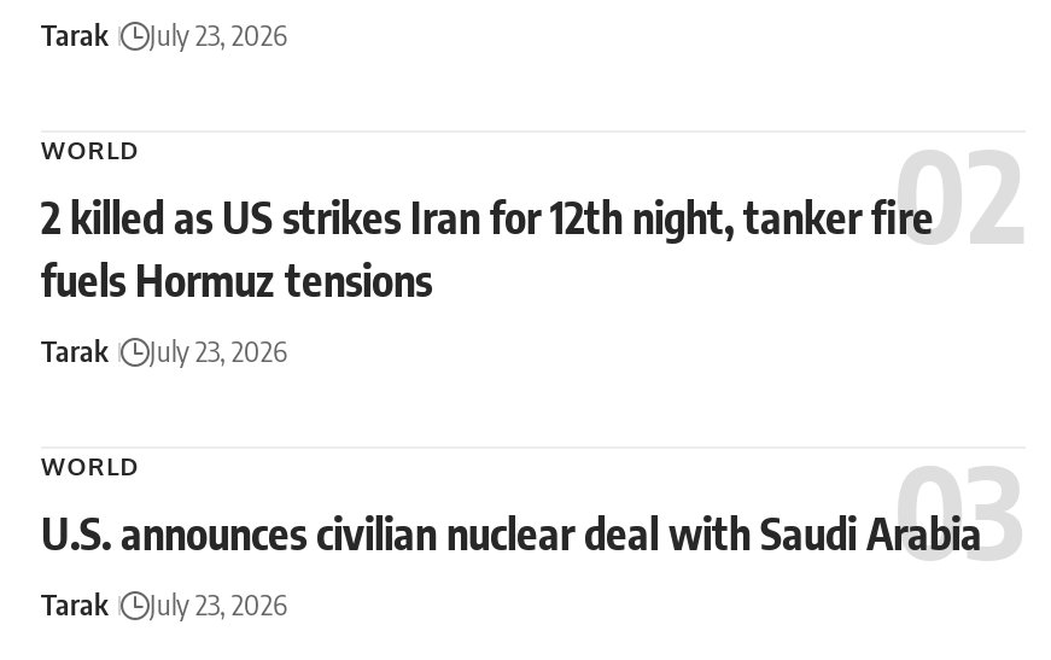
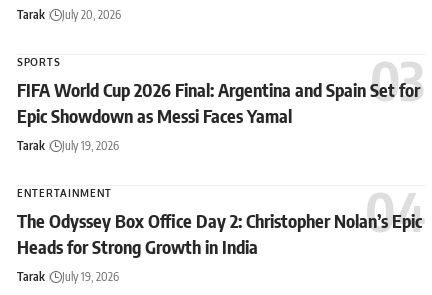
- Tarak July 23, 2026
+ Tarak July 20, 2026

- WORLD
- 2 killed as US strikes Iran for 12th night, tanker fire
- fuels Hormuz tensions
+ SPORTS
+ FIFA World Cup 2026 Final: Argentina and Spain Set for
+ Epic Showdown as Messi Faces Yamal

- Tarak July 23, 2026
+ Tarak July 19, 2026

- WORLD
- U.S. announces civilian nuclear deal with Saudi Arabia
+ ENTERTAINMENT
+ The Odyssey Box Office Day 2: Christopher Nolan’s Epic
+ Heads for Strong Growth in India

- Tarak July 23, 2026
+ Tarak July 19, 2026
